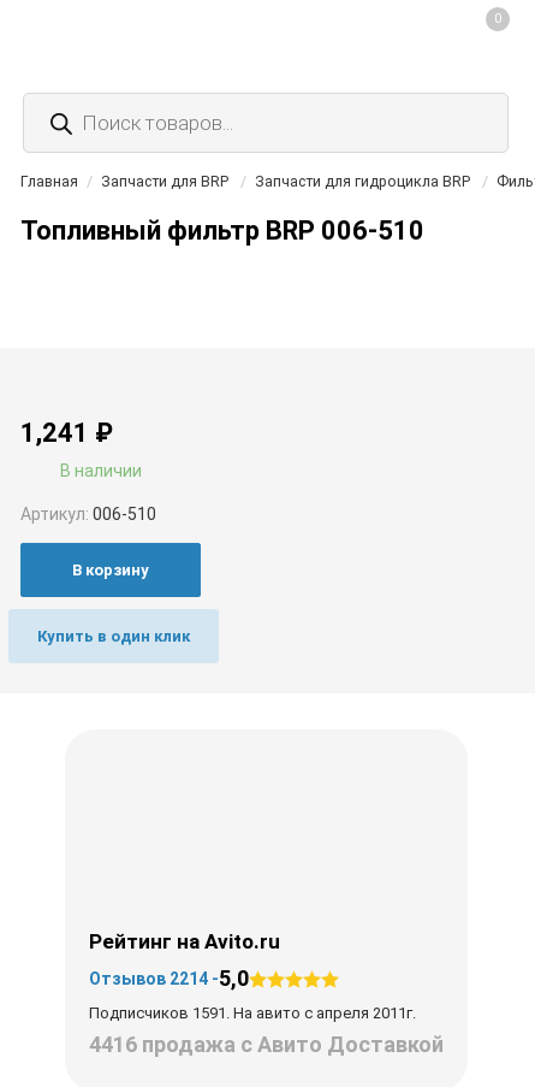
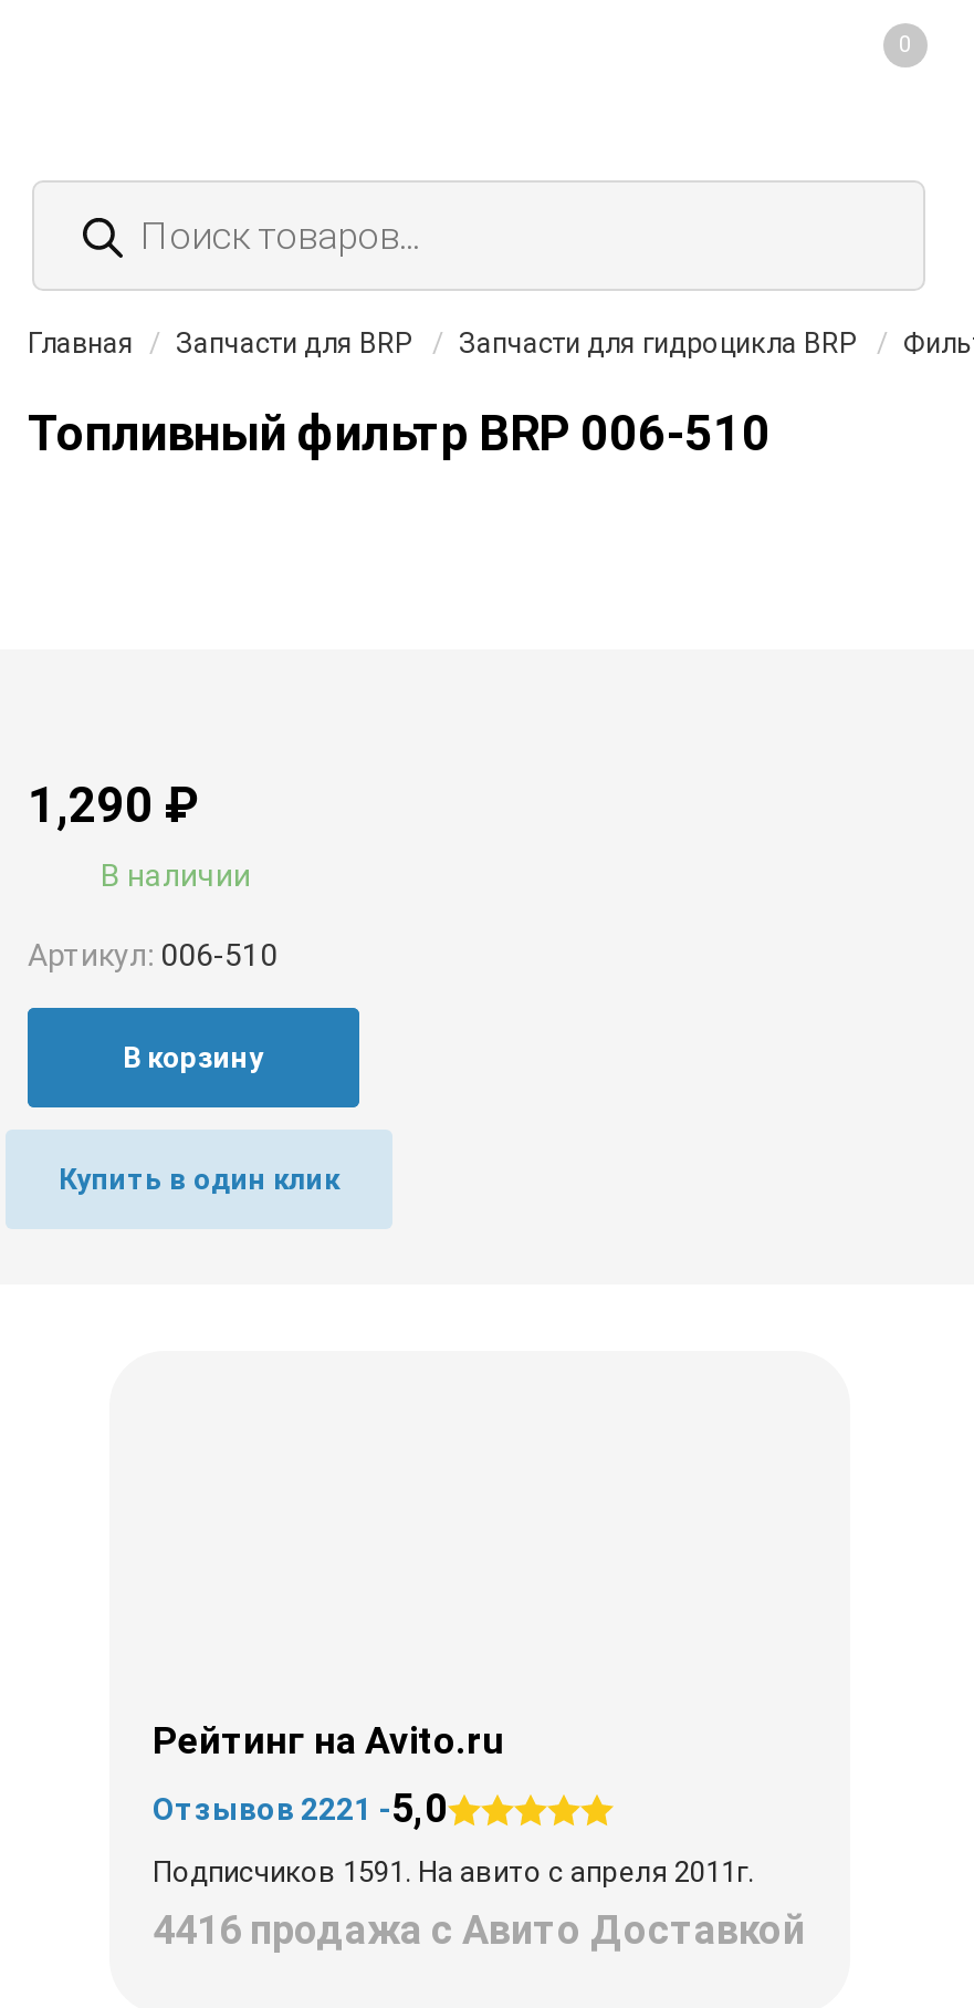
- 1,241 ₽
+ 1,290 ₽

- Отзывов 2214 -5,0
+ Отзывов 2221 -5,0
